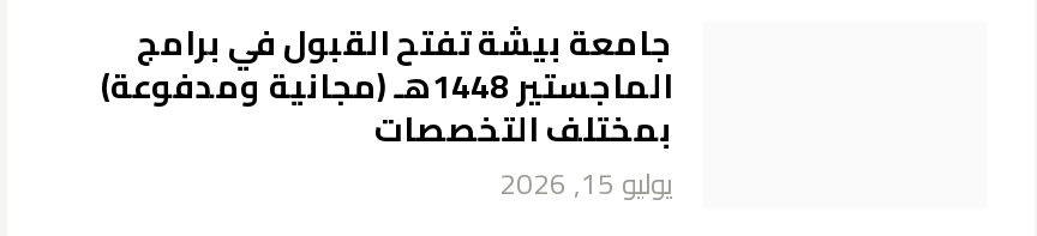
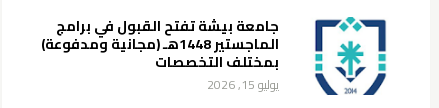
+ [image]
